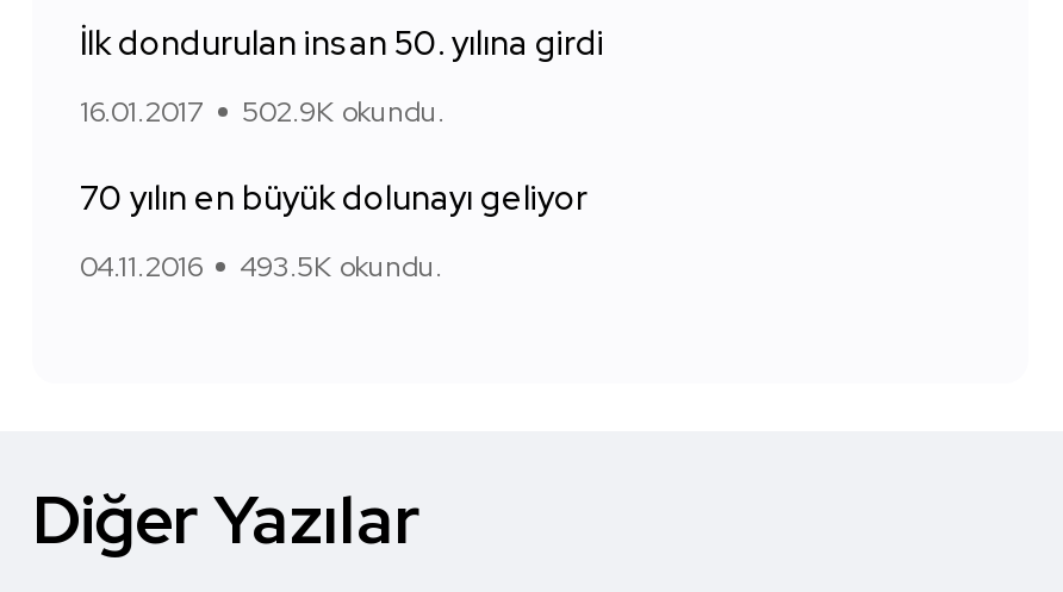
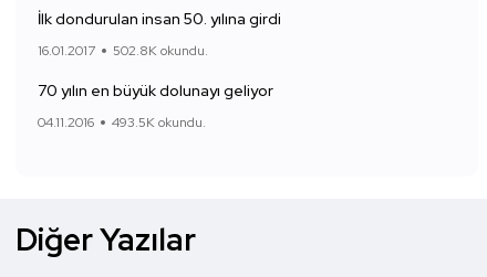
- 16.01.2017 502.9K okundu.
+ 16.01.2017 502.8K okundu.
